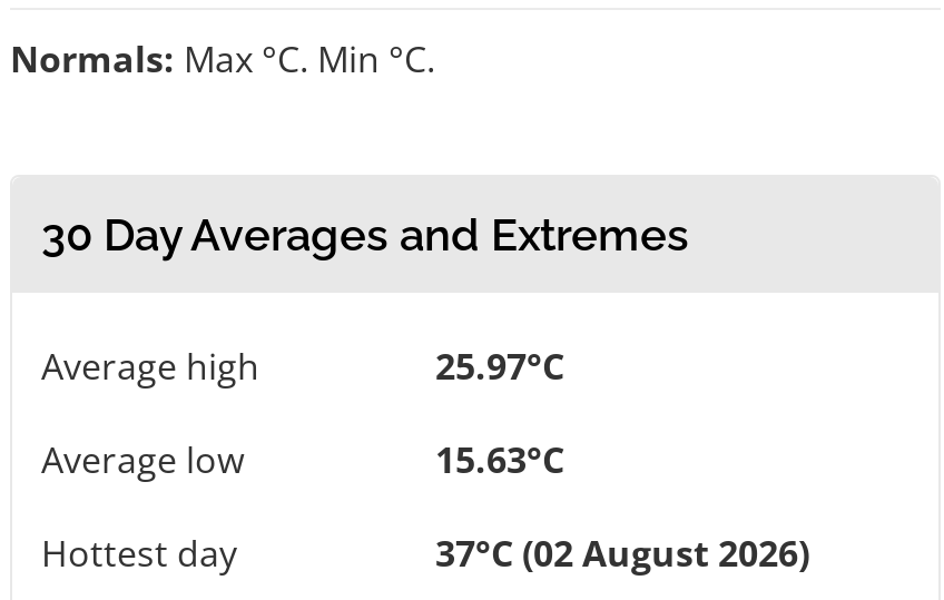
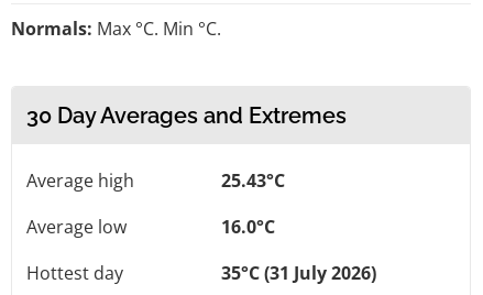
- 25.97°C
+ 25.43°C

- 15.63°C
+ 16.0°C

- 37°C (02 August 2026)
+ 35°C (31 July 2026)
